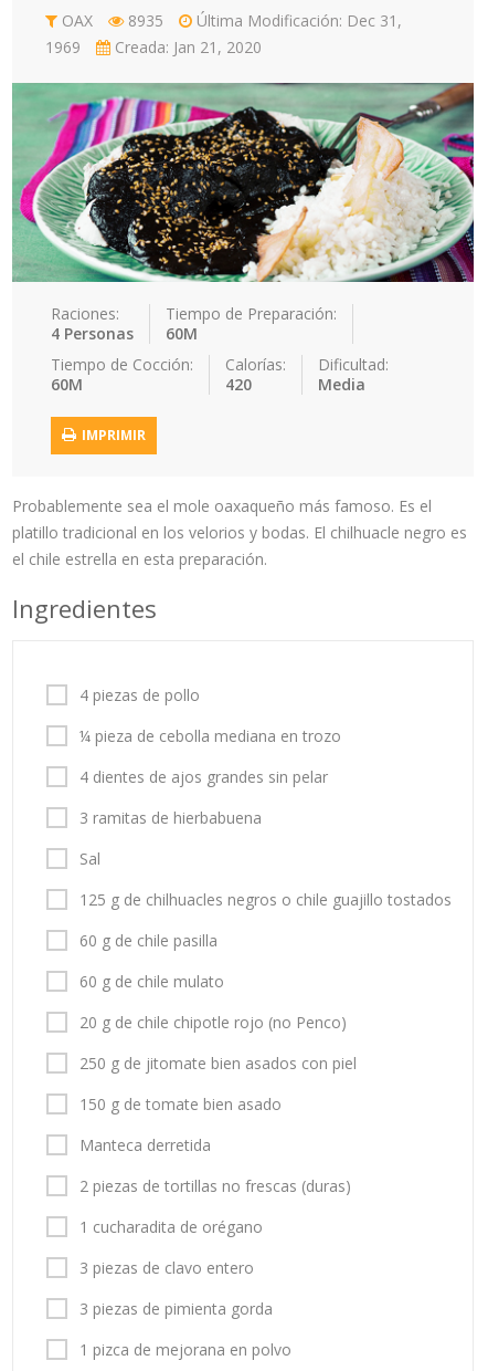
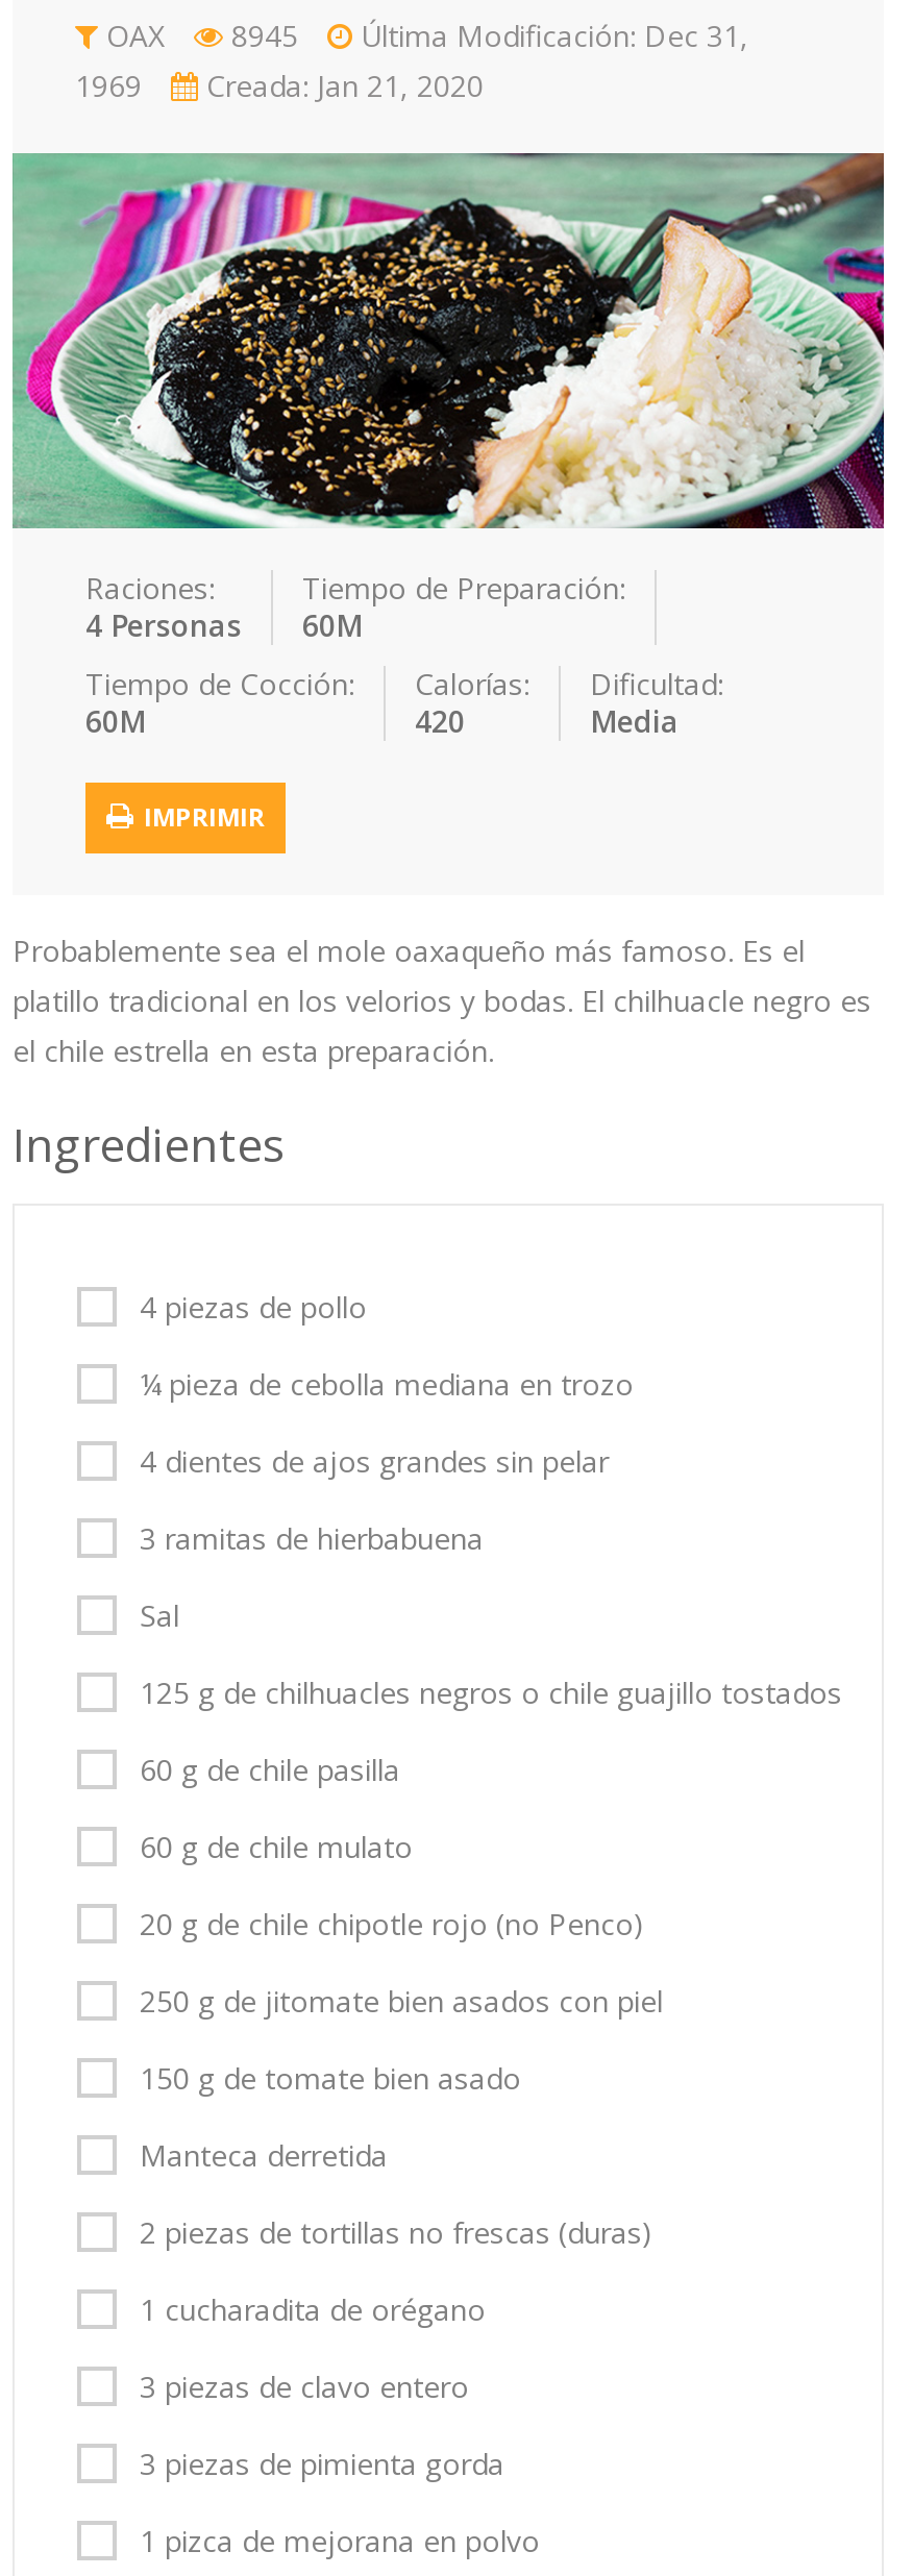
- OAX 8935 Última Modificación: Dec 31,
+ OAX 8945 Última Modificación: Dec 31,
